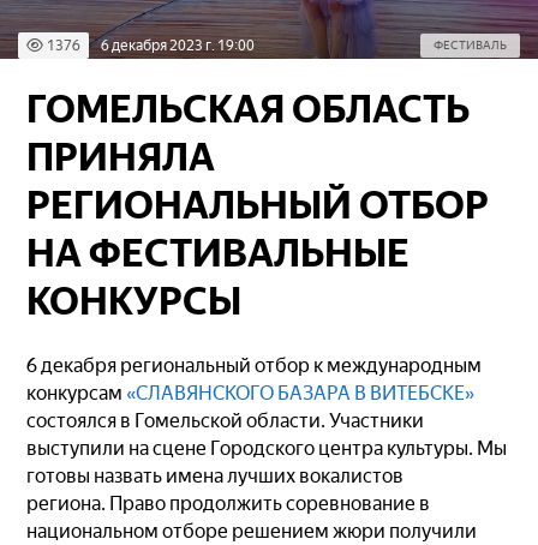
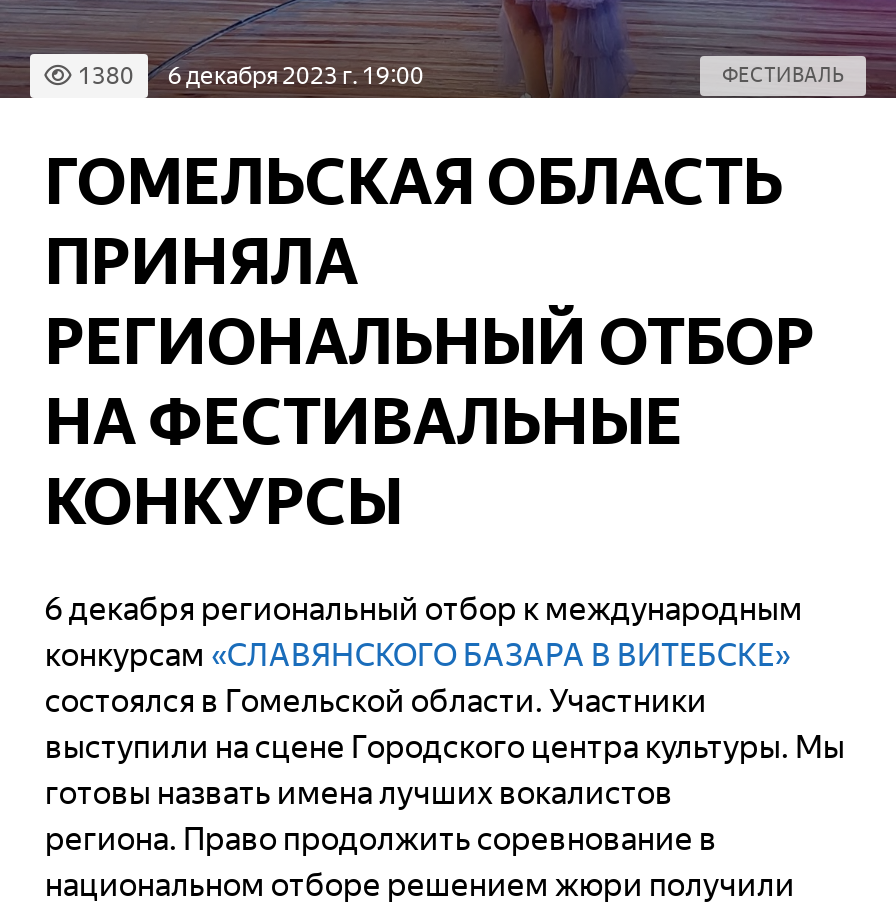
- 1376 6 декабря 2023 г. 19:00
+ 1380 6 декабря 2023 г. 19:00
